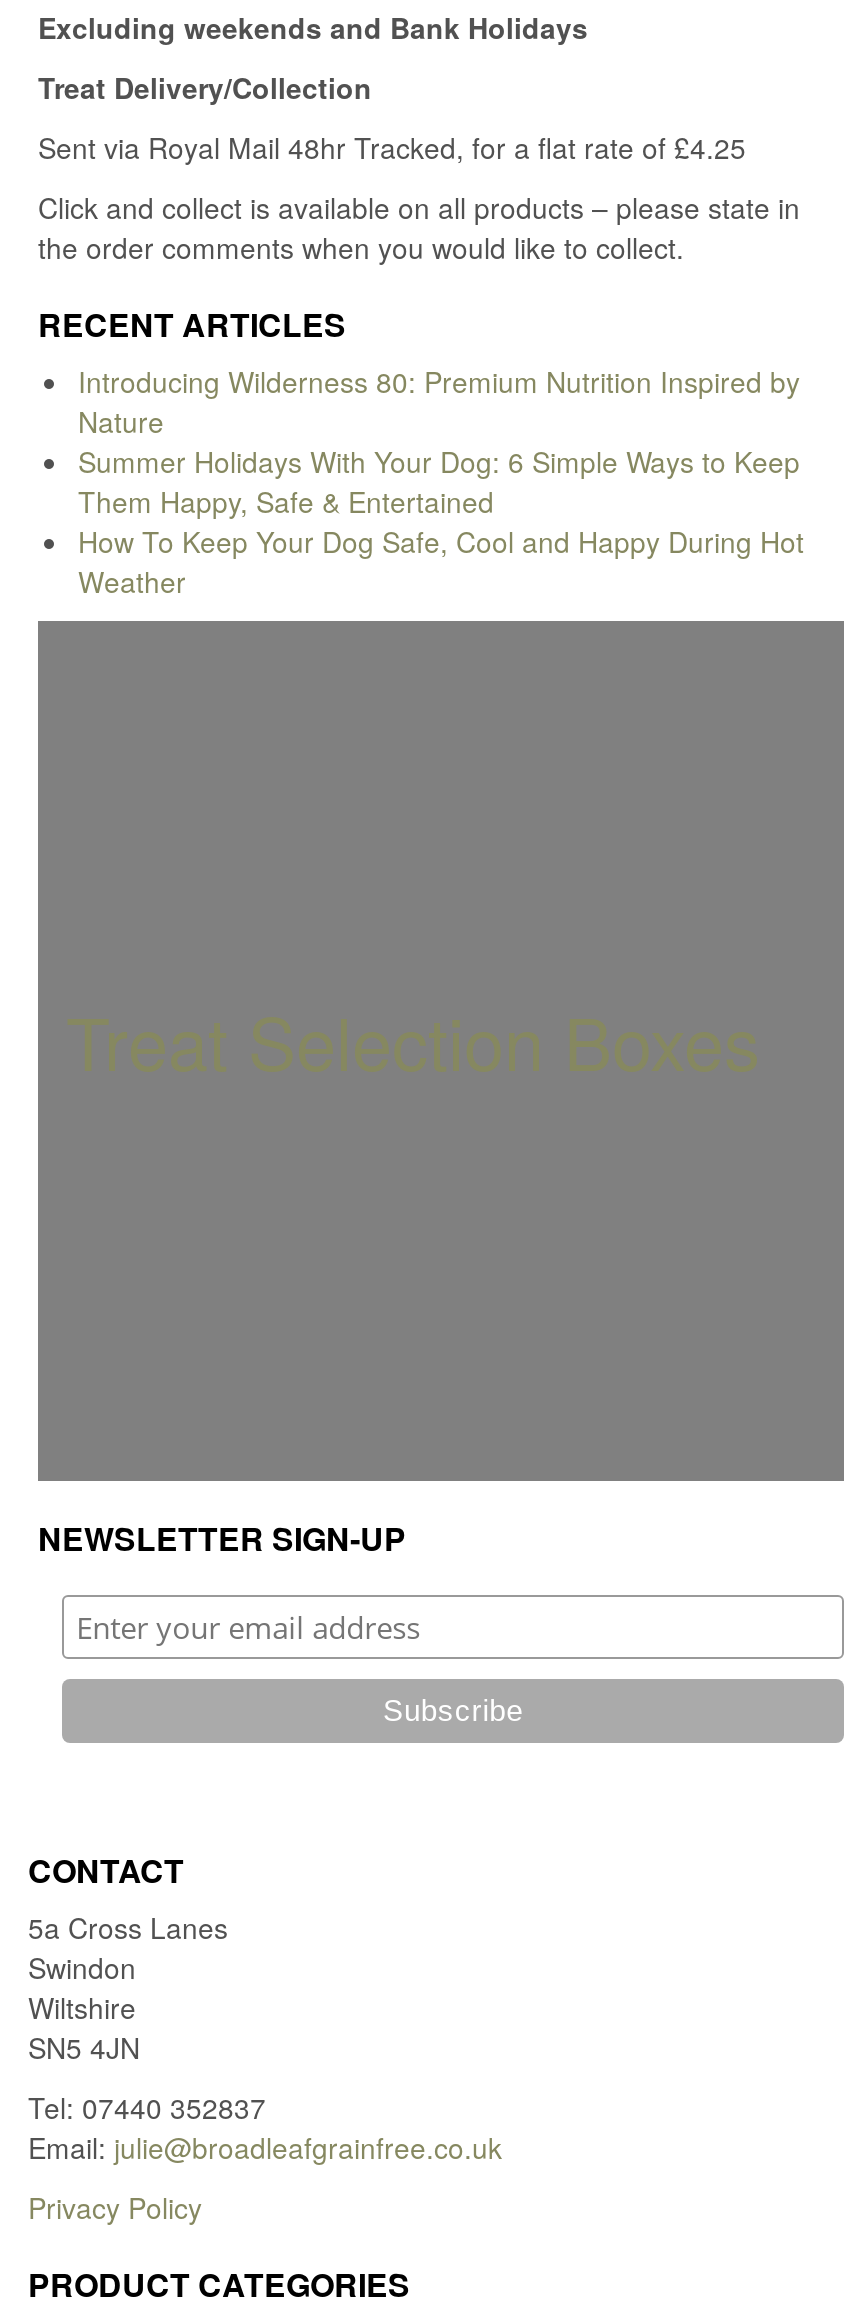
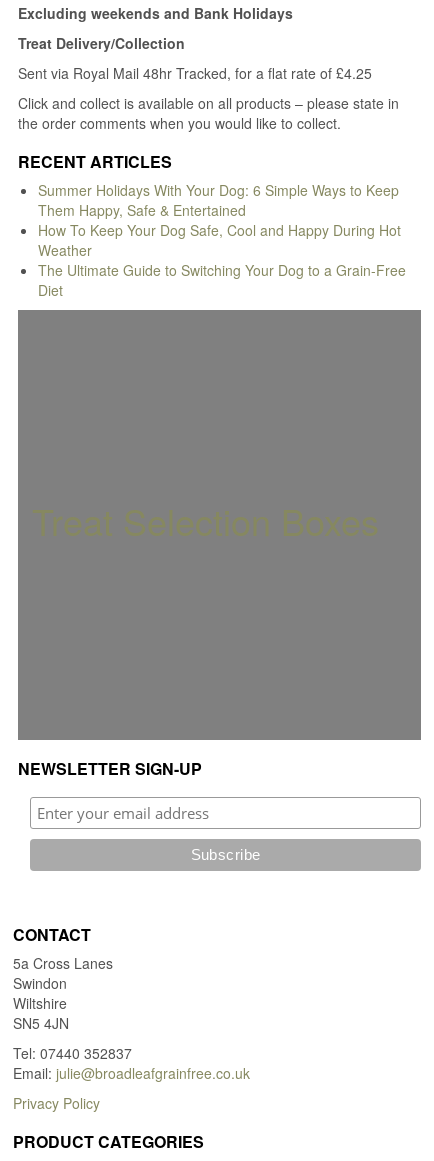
- Introducing Wilderness 80: Premium Nutrition Inspired by
- Nature

moved up: Summer Holidays With Your Dog: 6 Simple Ways to Keep | Them Happy, Safe & Entertained | How To Keep Your Dog Safe, Cool and Happy During Hot | Weather

+ The Ultimate Guide to Switching Your Dog to a Grain-Free
+ Diet
